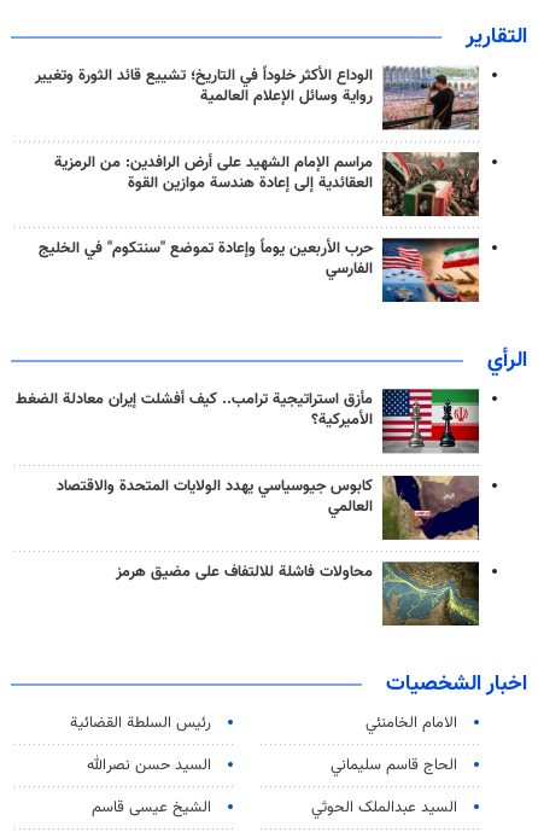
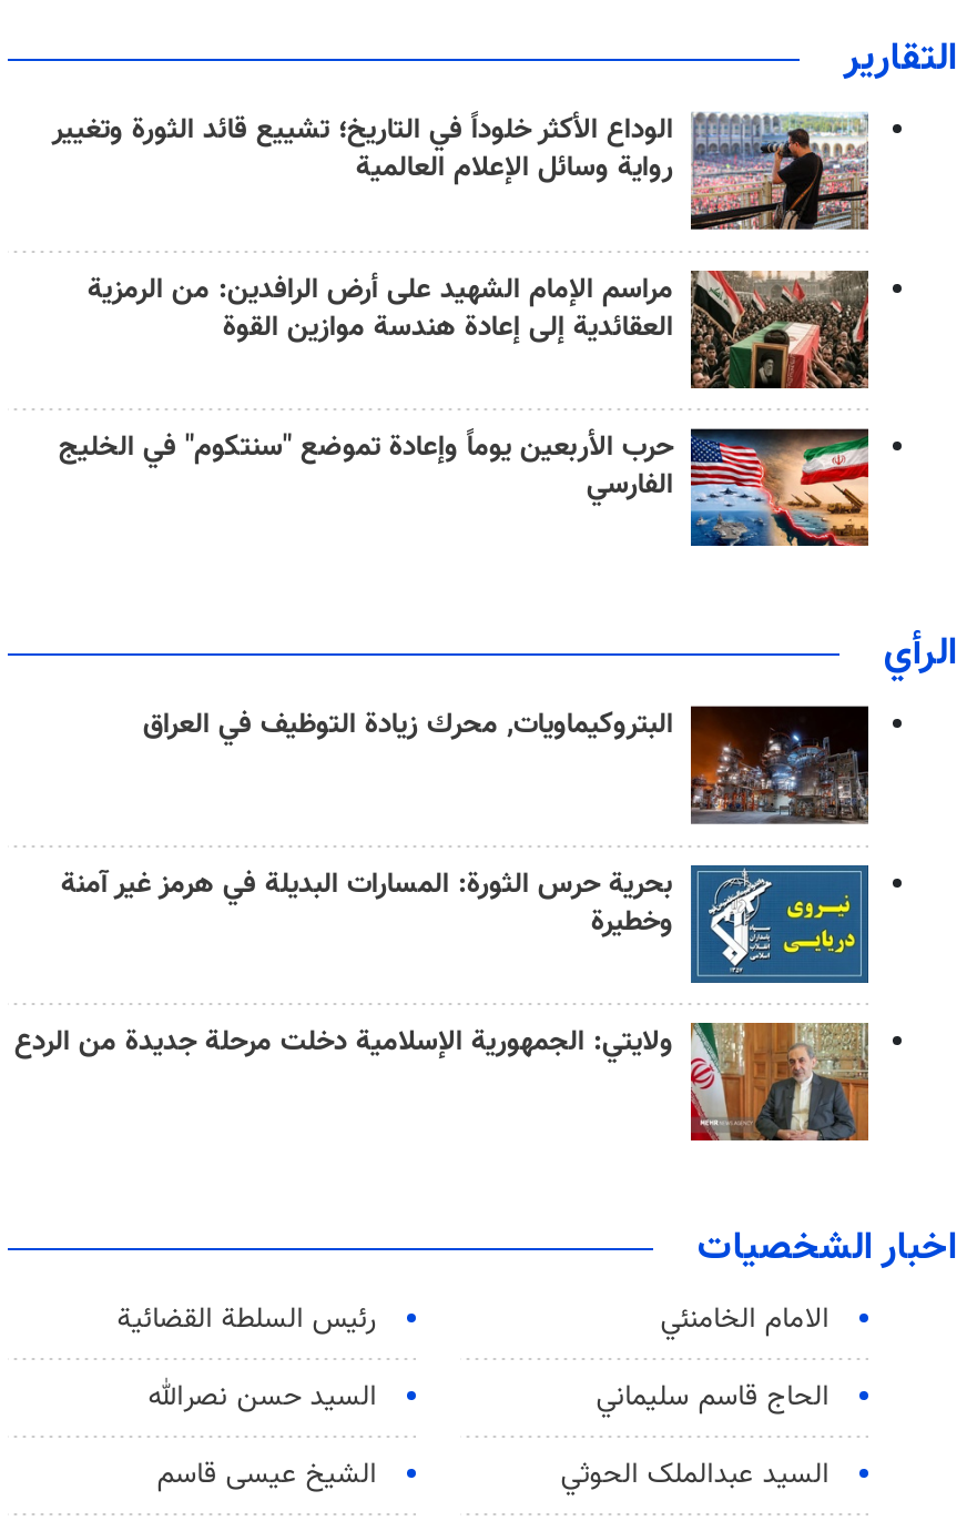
- [image]
- مأزق استراتيجية ترامب.. كيف أفشلت إيران معادلة الضغط
- الأميركية؟
+ [image]
+ البتروكيماويات, محرك زيادة التوظيف في العراق

- [image]
- كابوس جيوسياسي يهدد الولايات المتحدة والاقتصاد
- العالمي
+ [image]
+ بحرية حرس الثورة: المسارات البديلة في هرمز غير آمنة
+ وخطيرة

- [image]
- محاولات فاشلة للالتفاف على مضيق هرمز
+ [image]
+ ولايتي: الجمهورية الإسلامية دخلت مرحلة جديدة من الردع
